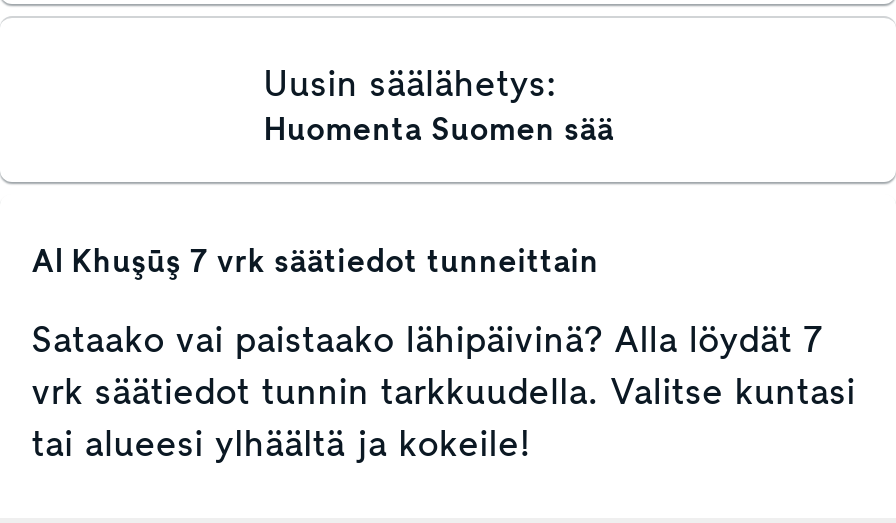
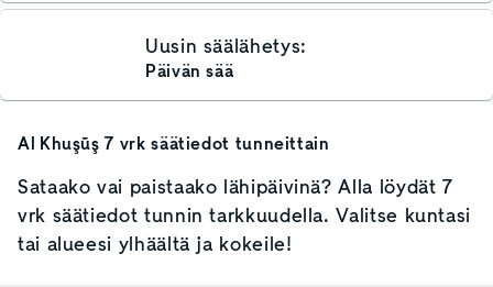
- Huomenta Suomen sää
+ Päivän sää
